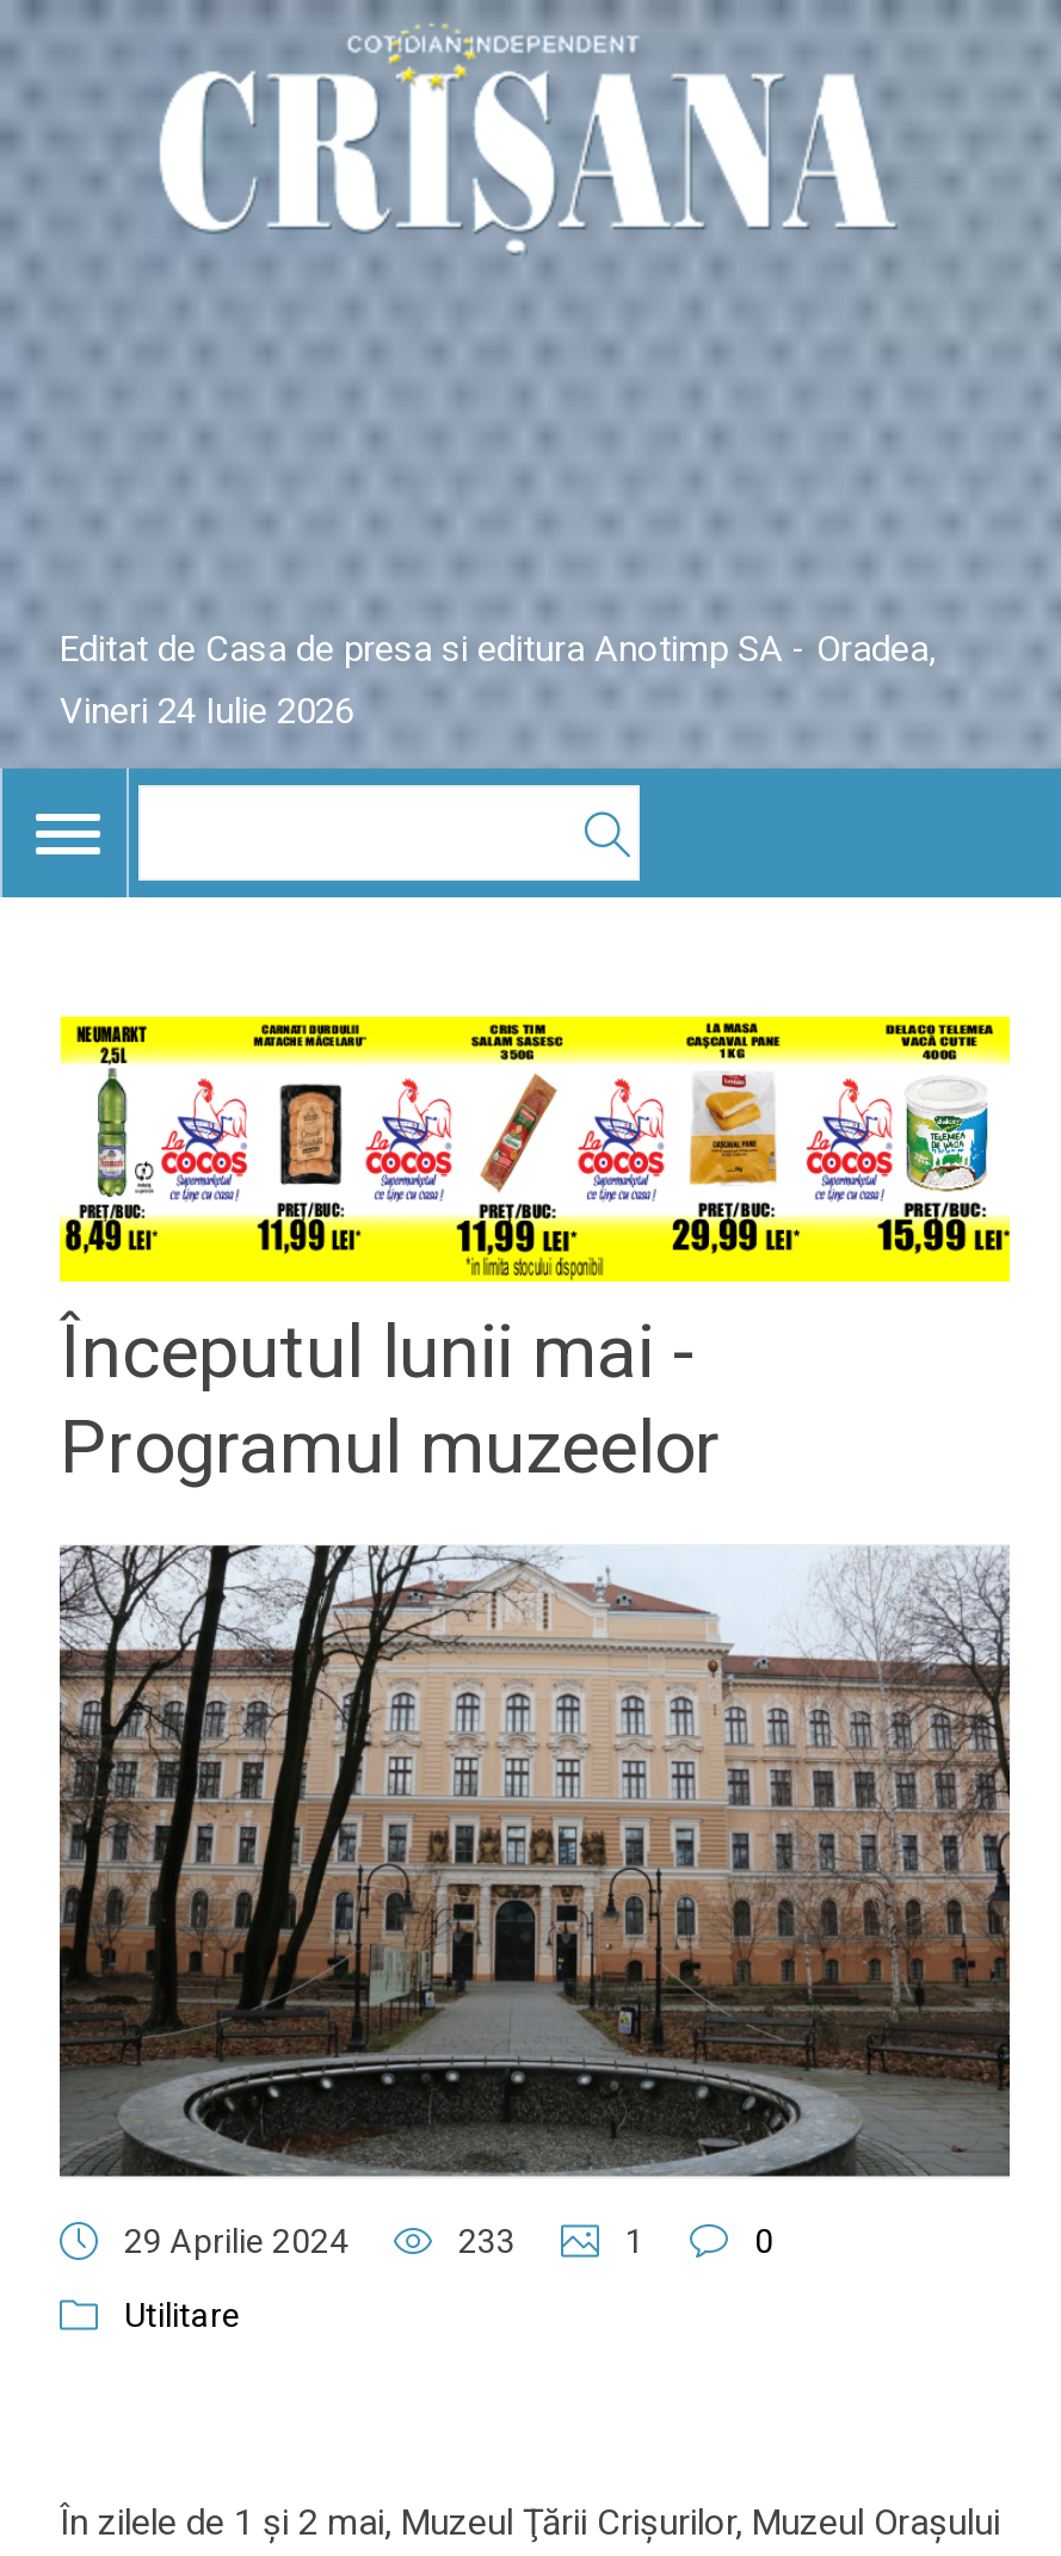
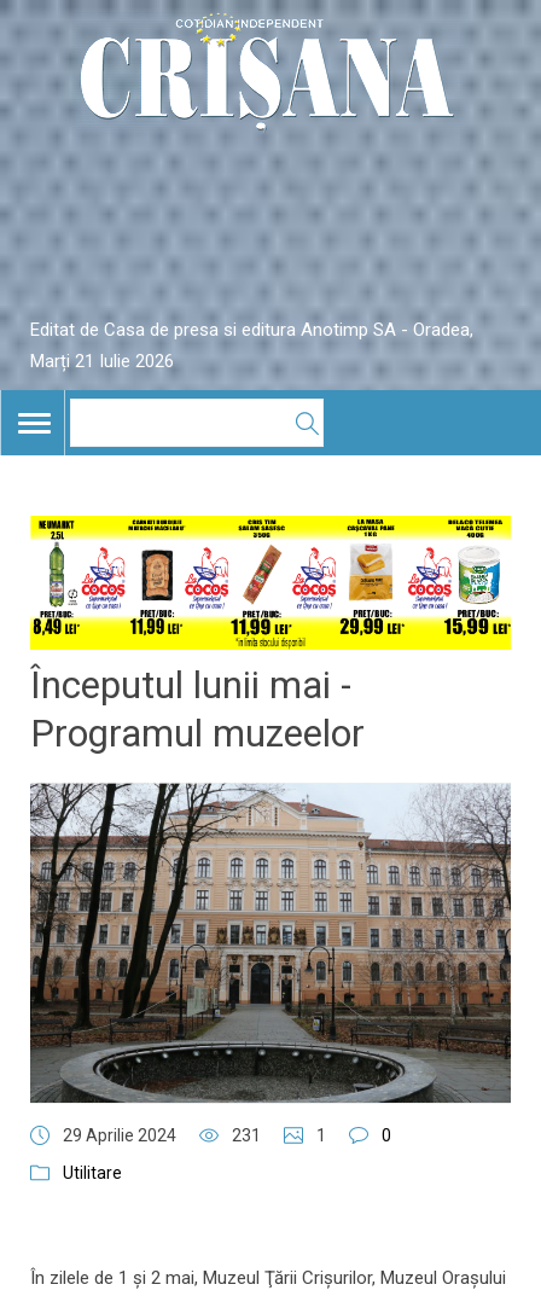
- Vineri 24 Iulie 2026
+ Marți 21 Iulie 2026

- 233
+ 231
